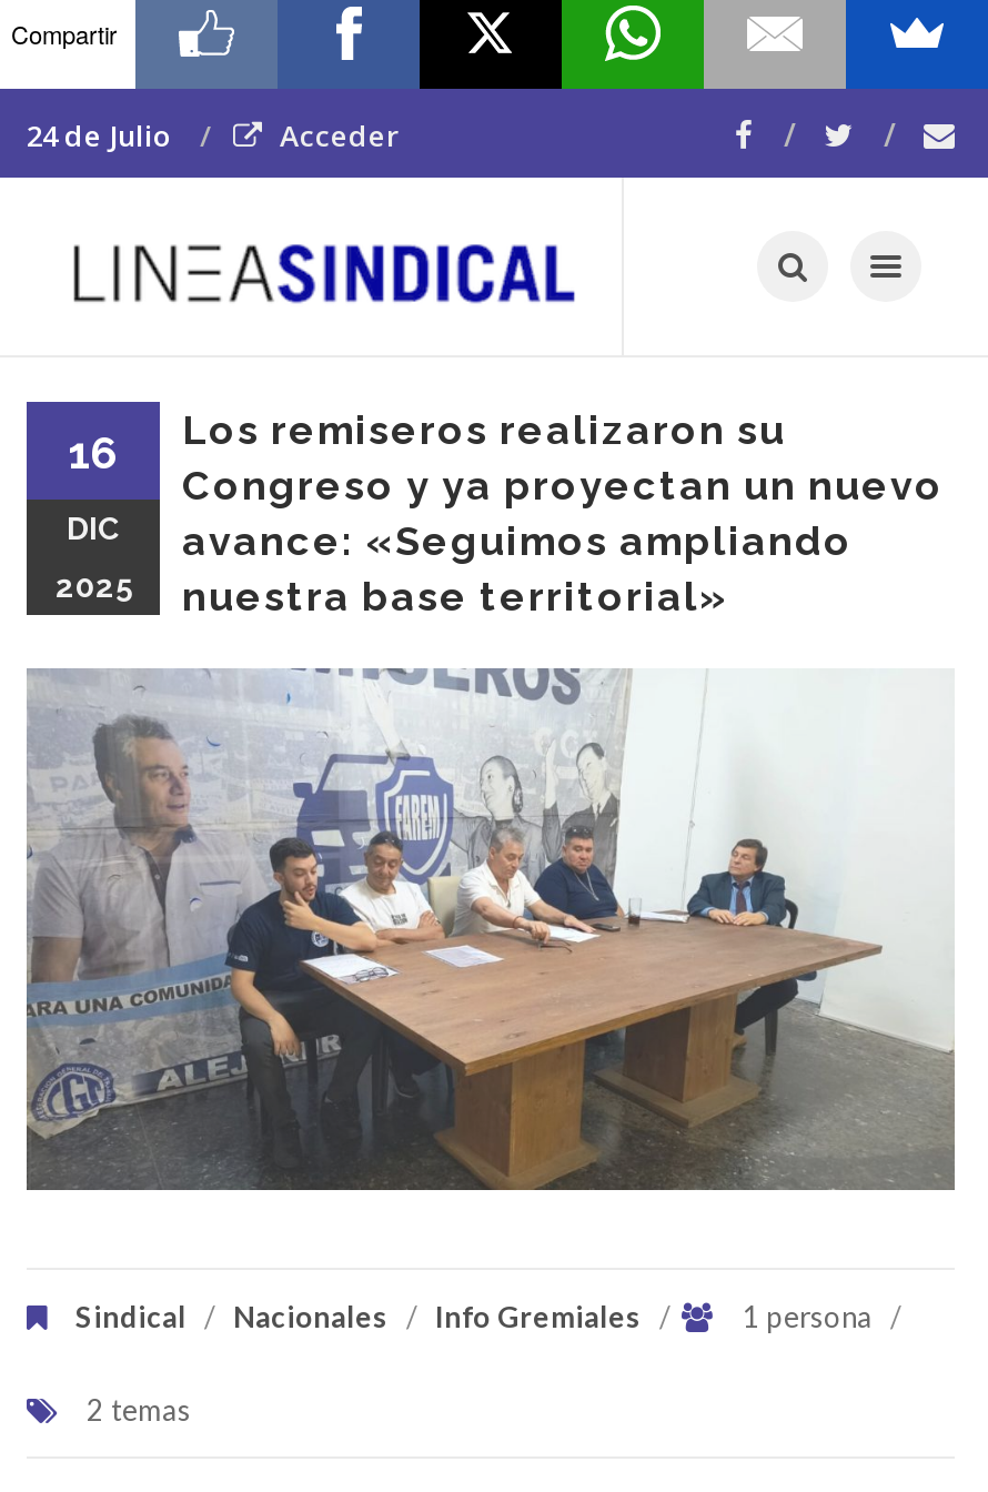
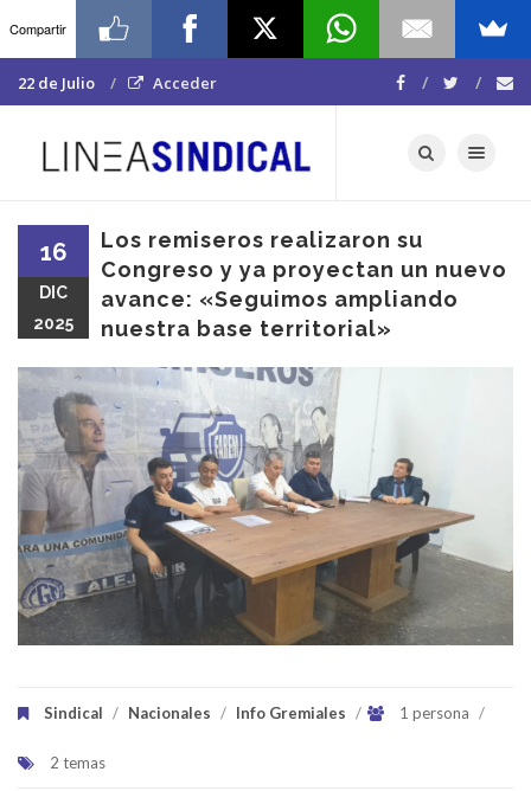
- 24 de Julio
+ 22 de Julio
